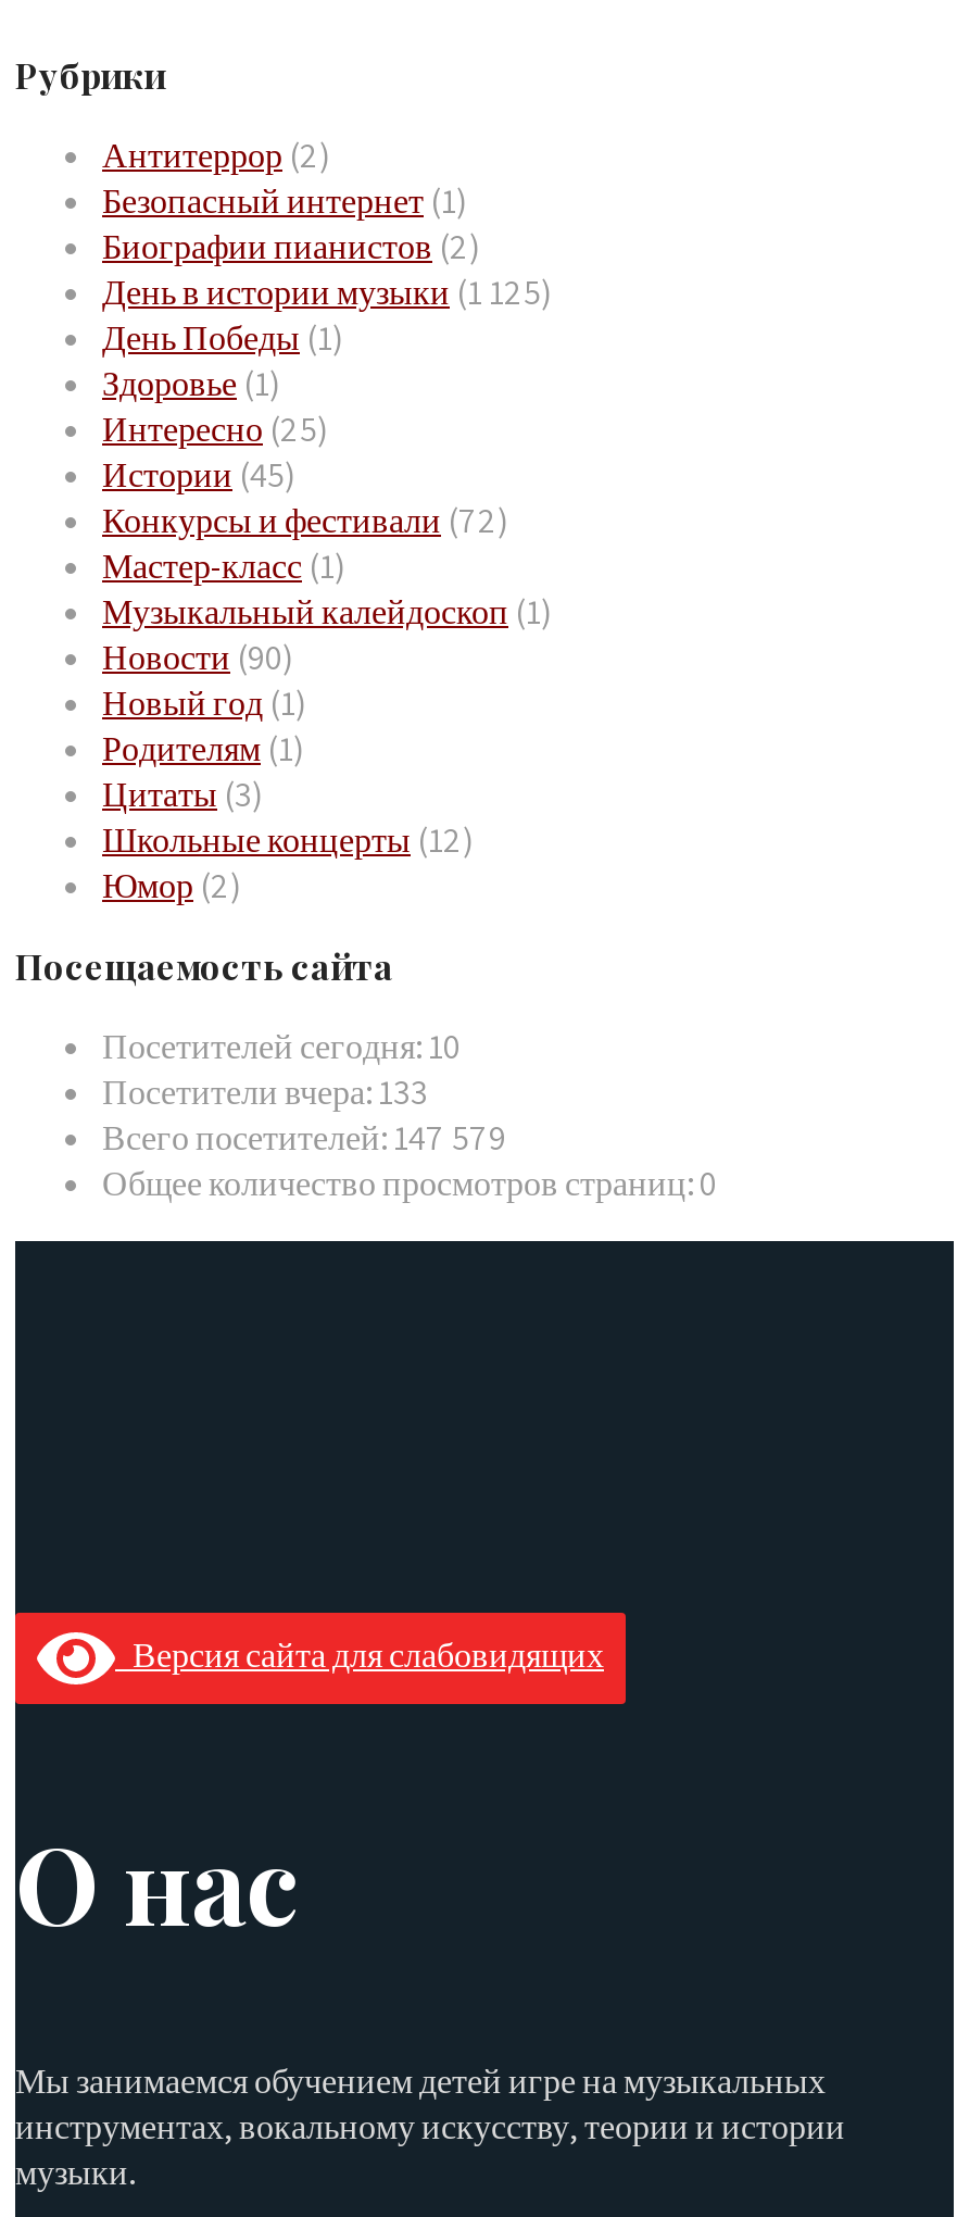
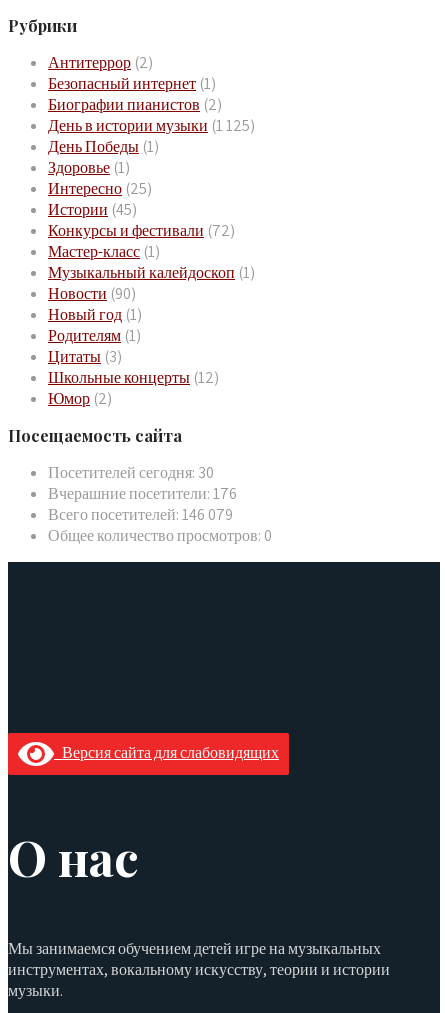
- Посетителей сегодня: 10
- Посетители вчера: 133
- Всего посетителей: 147 579
- Общее количество просмотров страниц:0
+ Посетителей сегодня: 30
+ Вчерашние посетители: 176
+ Всего посетителей: 146 079
+ Общее количество просмотров:0
